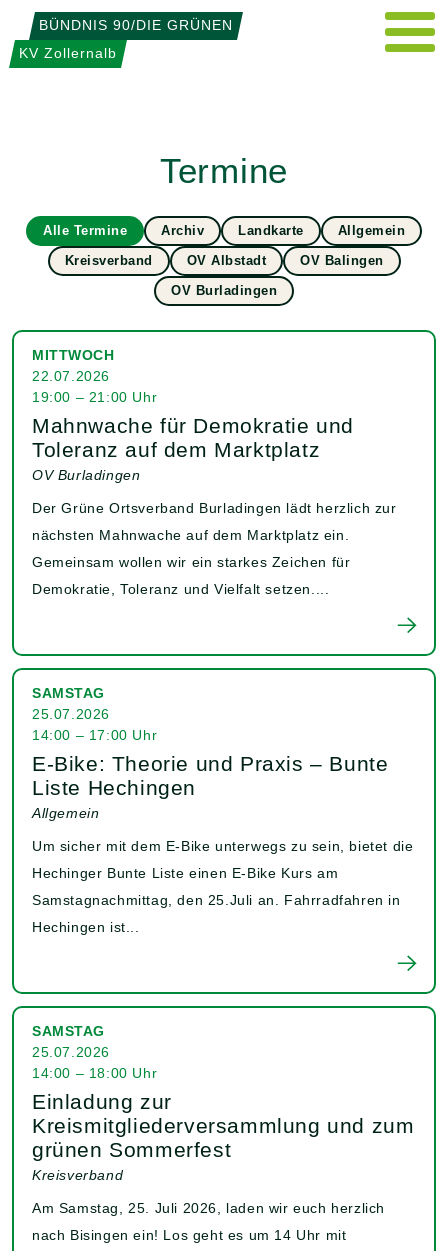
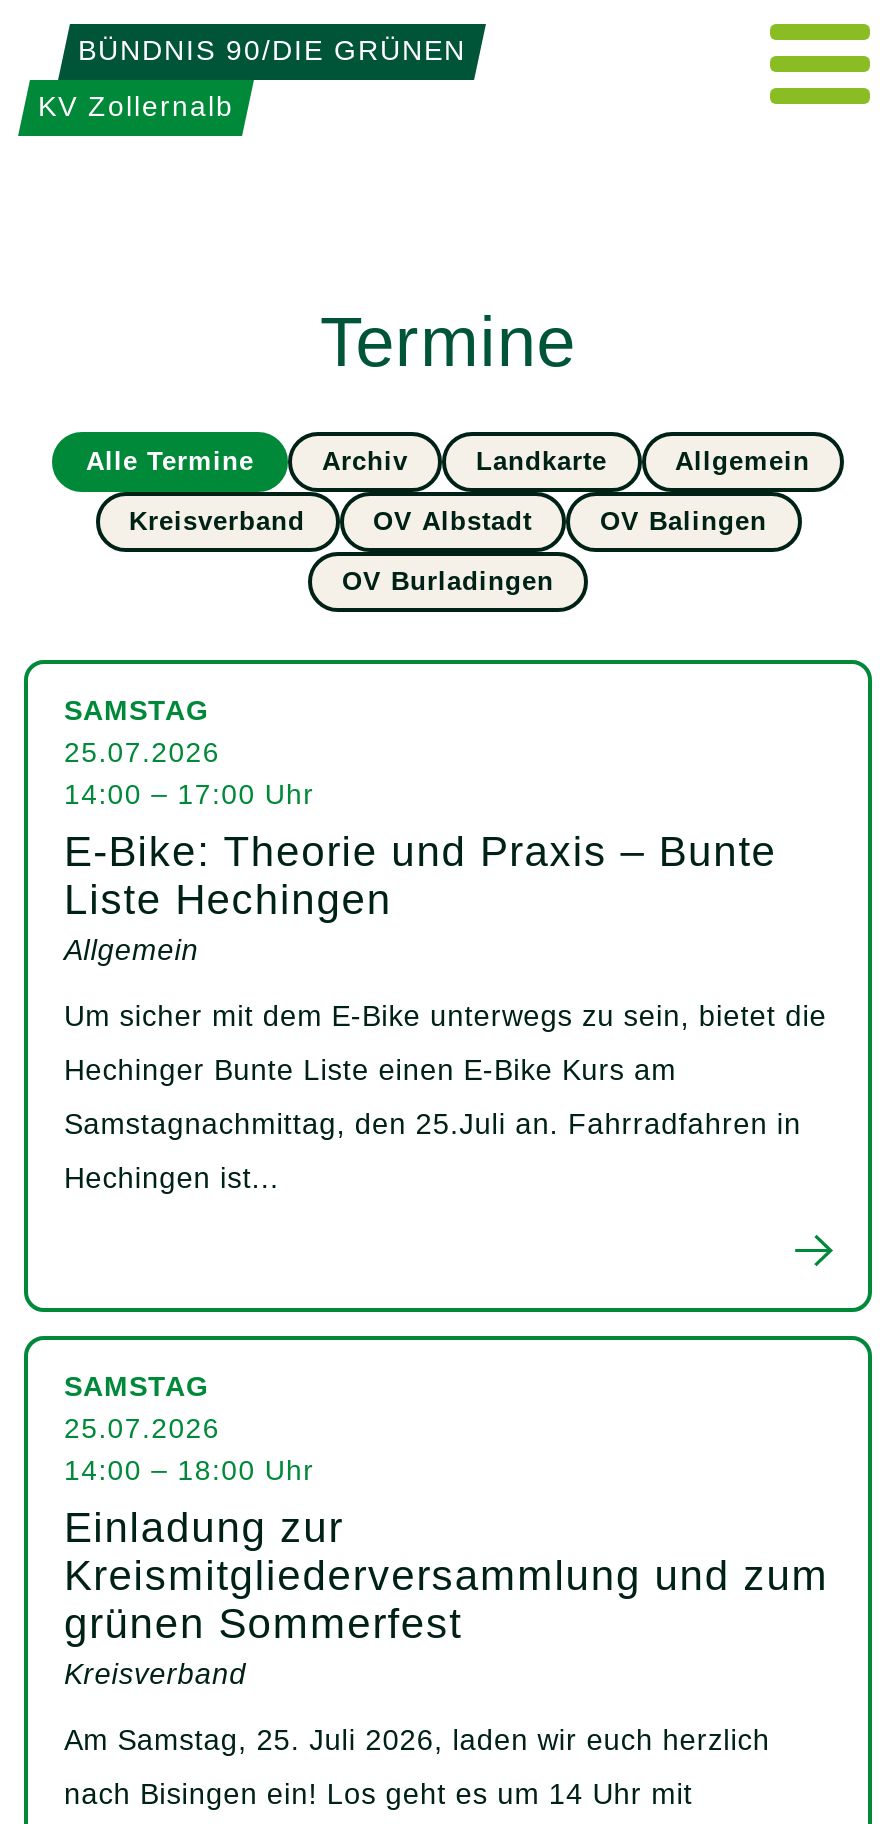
- MITTWOCH
- 22.07.2026
- 19:00 – 21:00 Uhr
- Mahnwache für Demokratie und
- Toleranz auf dem Marktplatz
- OV Burladingen
- Der Grüne Ortsverband Burladingen lädt herzlich zur
- nächsten Mahnwache auf dem Marktplatz ein.
- Gemeinsam wollen wir ein starkes Zeichen für
- Demokratie, Toleranz und Vielfalt setzen....
